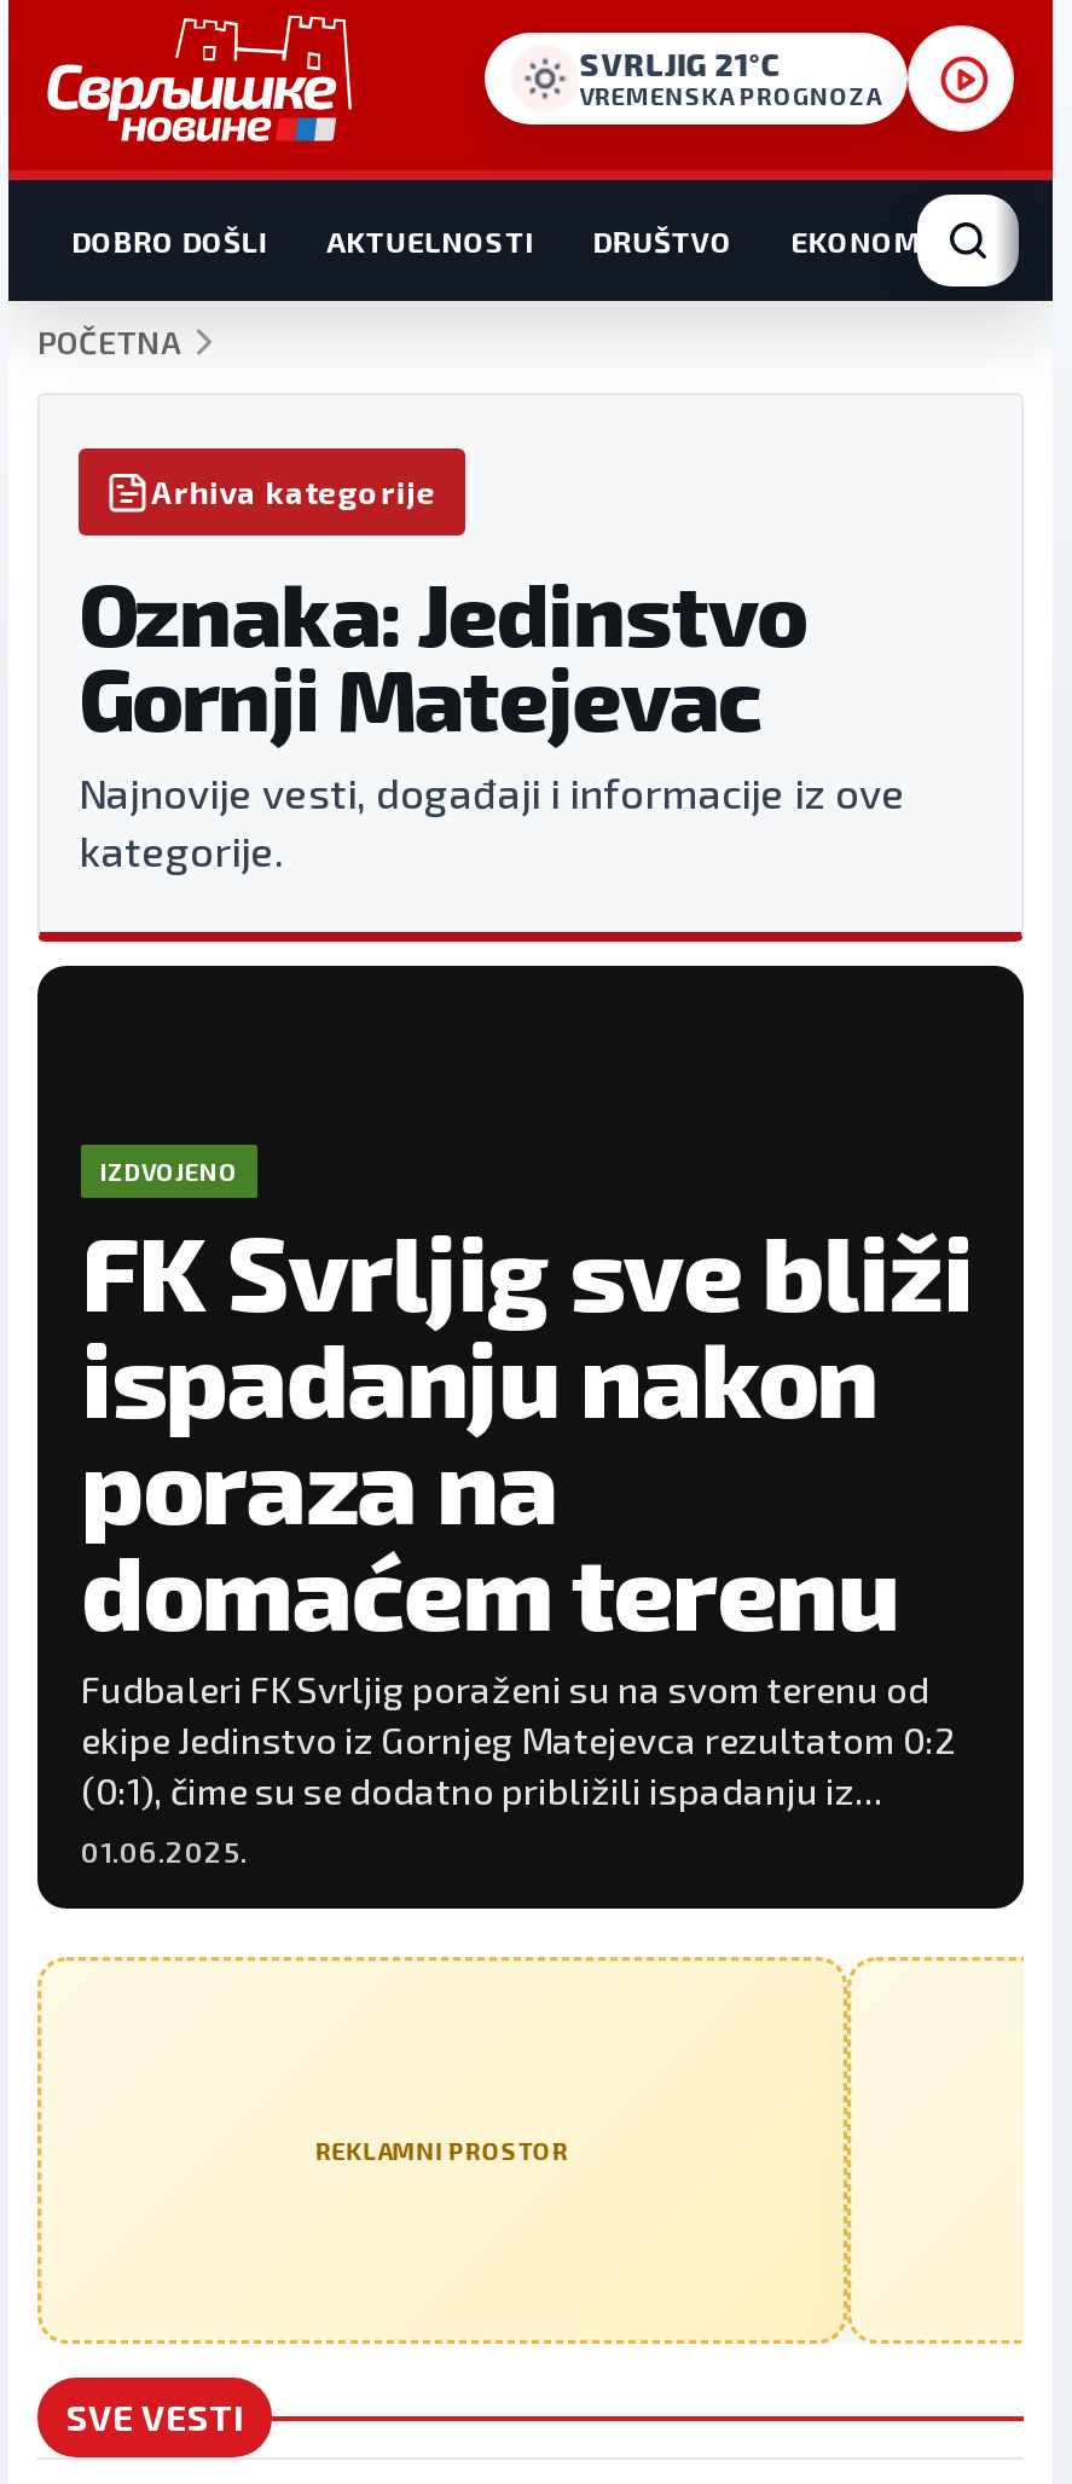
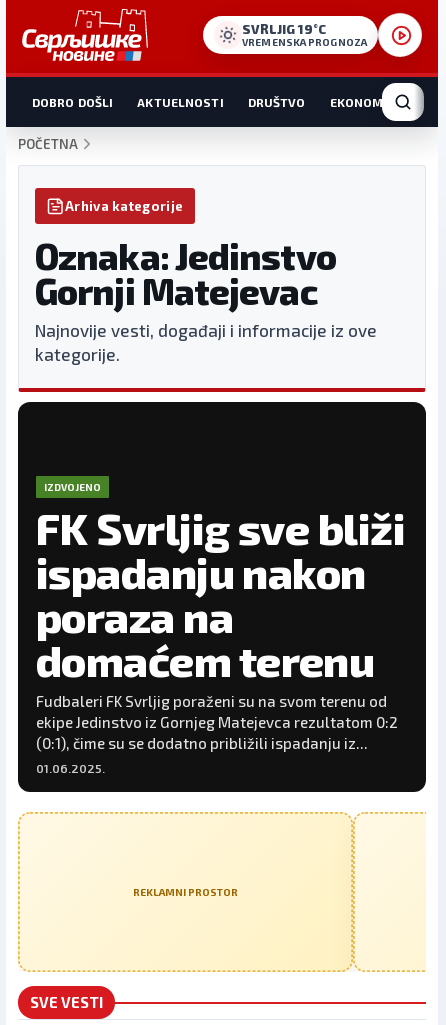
- SVRLJIG 21°C
+ SVRLJIG 19°C
